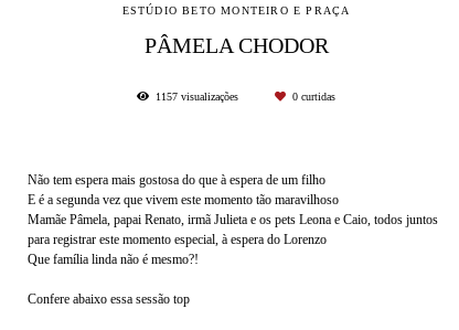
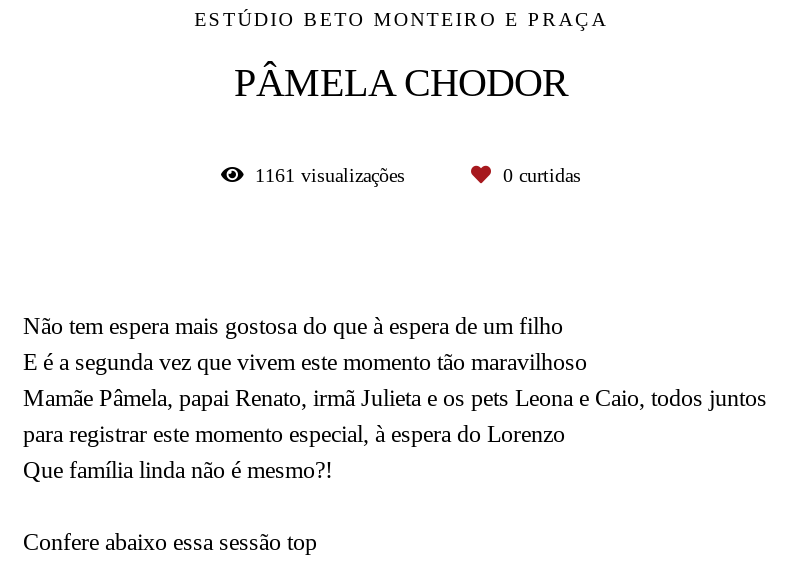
- 1157 visualizações
+ 1161 visualizações
